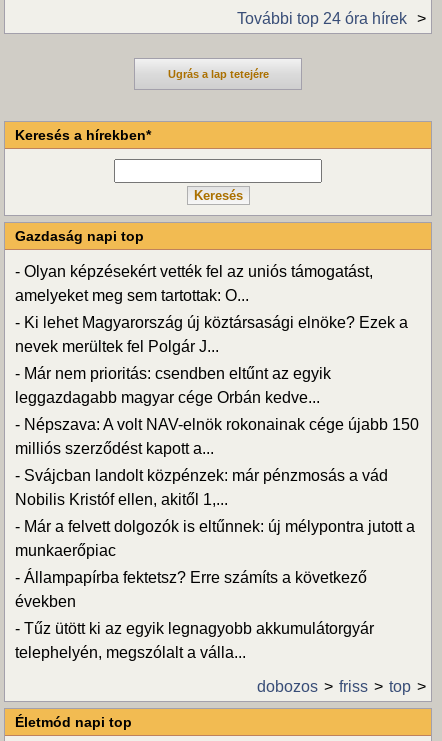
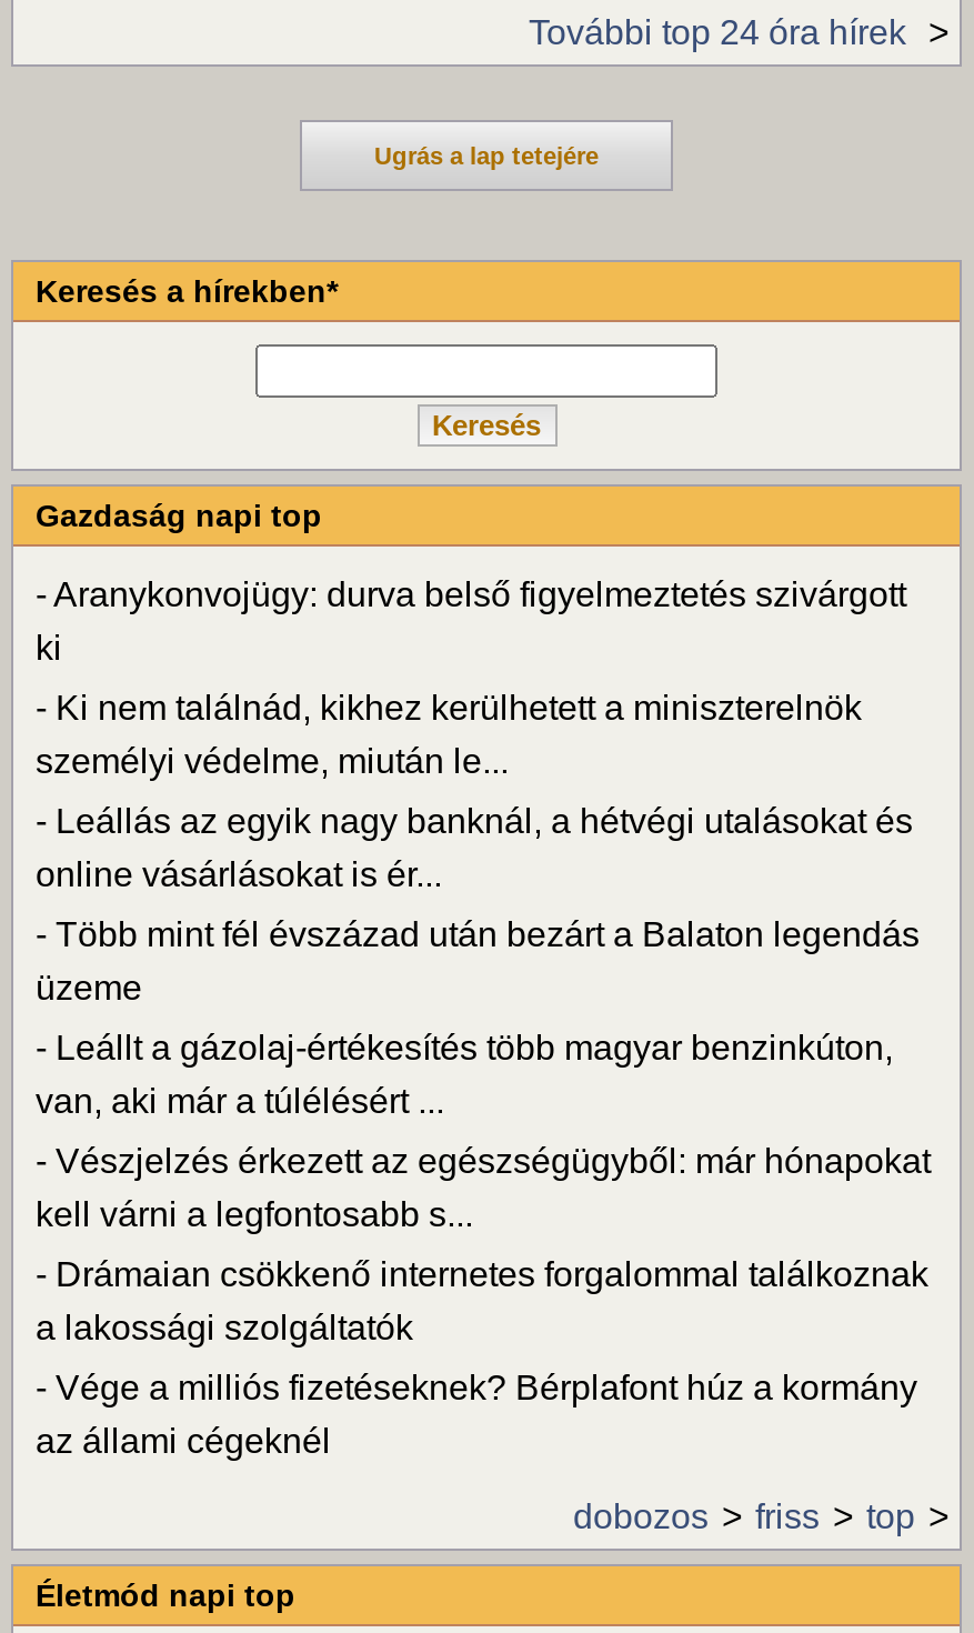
- - Olyan képzésekért vették fel az uniós támogatást,
- amelyeket meg sem tartottak: O...
+ - Aranykonvojügy: durva belső figyelmeztetés szivárgott
+ ki

- - Ki lehet Magyarország új köztársasági elnöke? Ezek a
- nevek merültek fel Polgár J...
+ - Ki nem találnád, kikhez kerülhetett a miniszterelnök
+ személyi védelme, miután le...

- - Már nem prioritás: csendben eltűnt az egyik
- leggazdagabb magyar cége Orbán kedve...
+ - Leállás az egyik nagy banknál, a hétvégi utalásokat és
+ online vásárlásokat is ér...

- - Népszava: A volt NAV-elnök rokonainak cége újabb 150
- milliós szerződést kapott a...
+ - Több mint fél évszázad után bezárt a Balaton legendás
+ üzeme

- - Svájcban landolt közpénzek: már pénzmosás a vád
- Nobilis Kristóf ellen, akitől 1,...
+ - Leállt a gázolaj-értékesítés több magyar benzinkúton,
+ van, aki már a túlélésért ...

- - Már a felvett dolgozók is eltűnnek: új mélypontra jutott a
- munkaerőpiac
+ - Vészjelzés érkezett az egészségügyből: már hónapokat
+ kell várni a legfontosabb s...

- - Állampapírba fektetsz? Erre számíts a következő
- években
+ - Drámaian csökkenő internetes forgalommal találkoznak
+ a lakossági szolgáltatók

- - Tűz ütött ki az egyik legnagyobb akkumulátorgyár
- telephelyén, megszólalt a válla...
+ - Vége a milliós fizetéseknek? Bérplafont húz a kormány
+ az állami cégeknél
